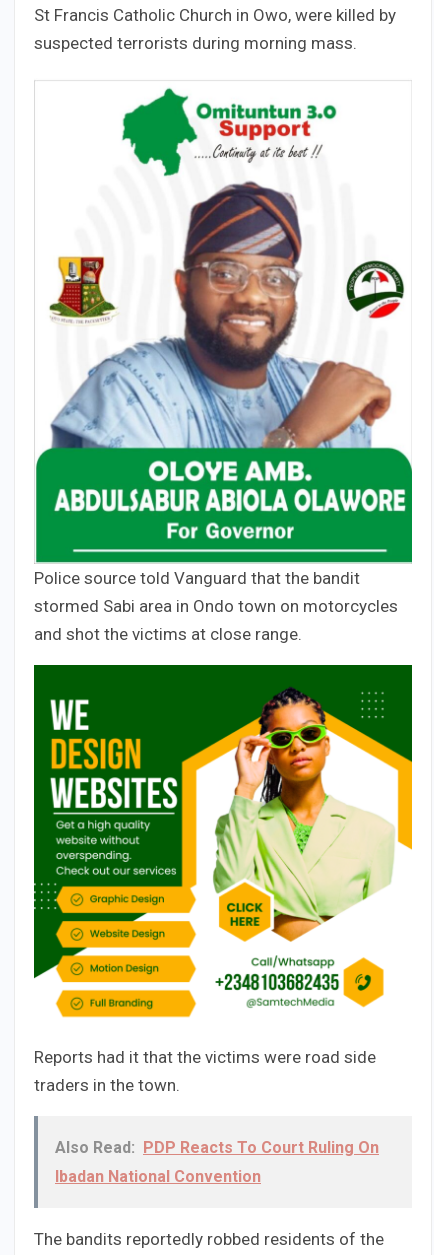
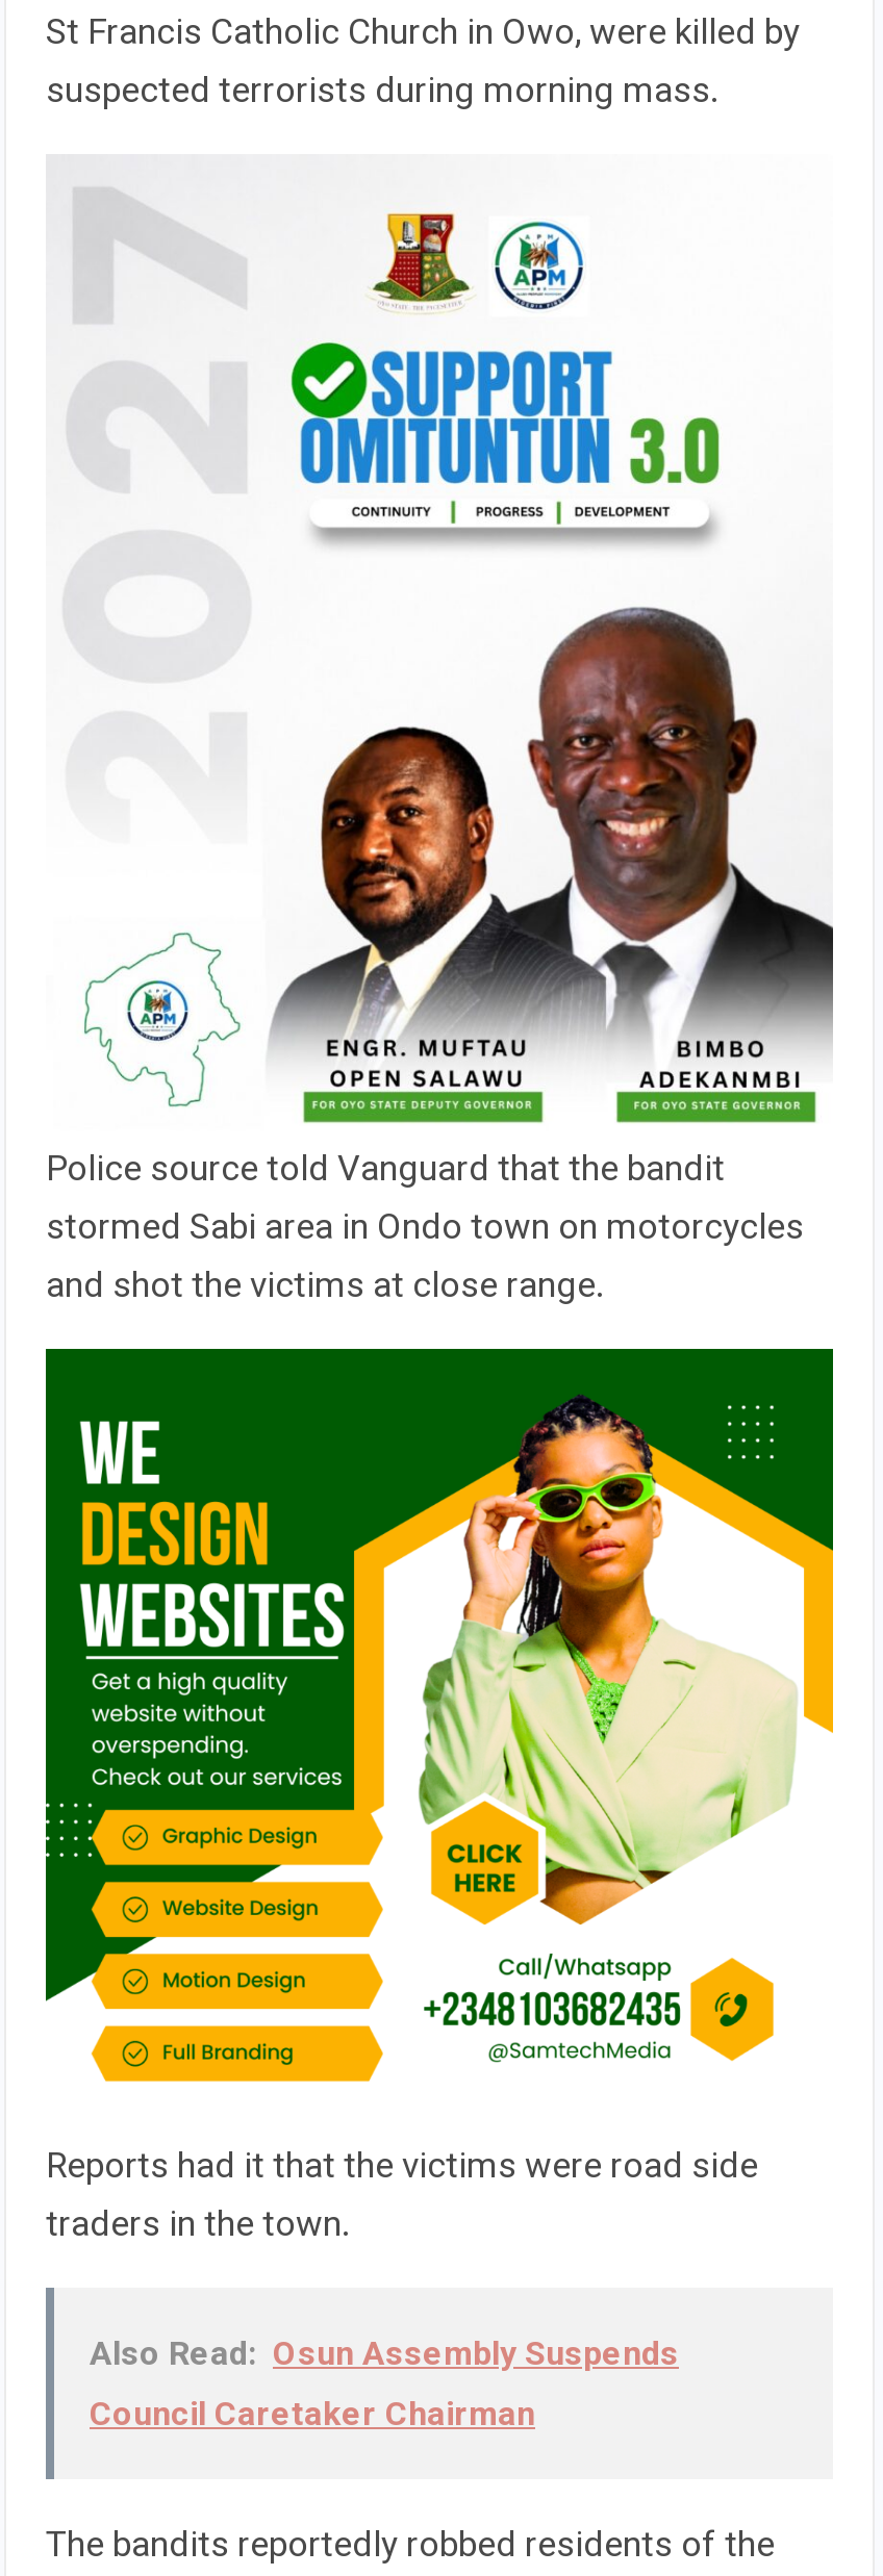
- [image]
+ [image]

- Also Read: PDP Reacts To Court Ruling On
+ Also Read: Osun Assembly Suspends

- Ibadan National Convention
+ Council Caretaker Chairman
